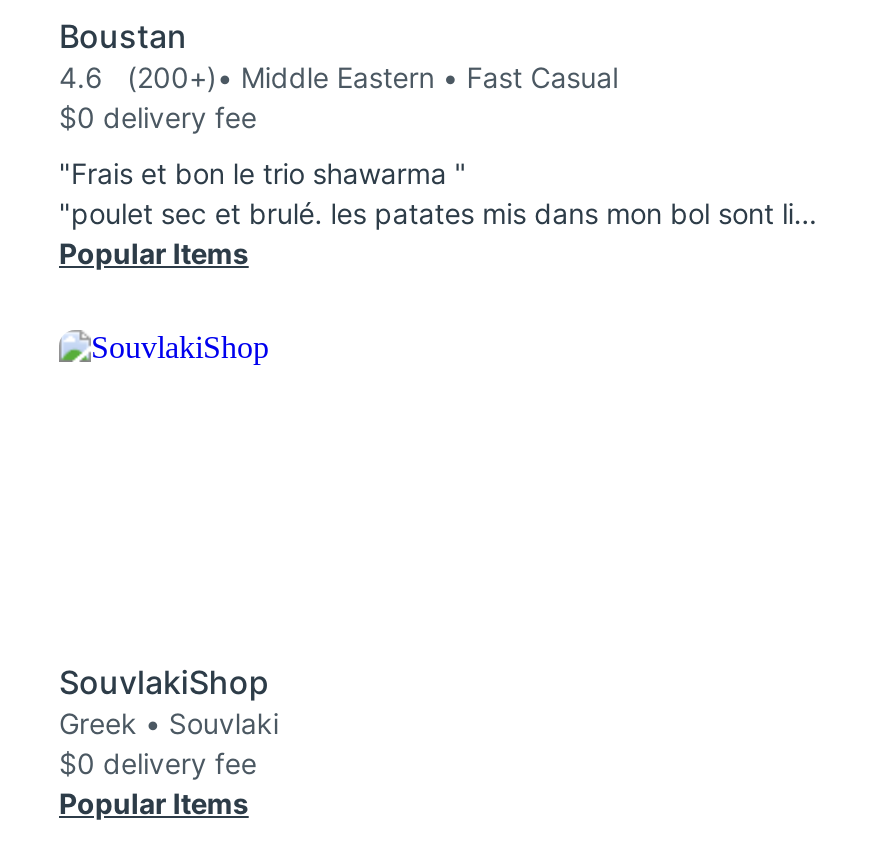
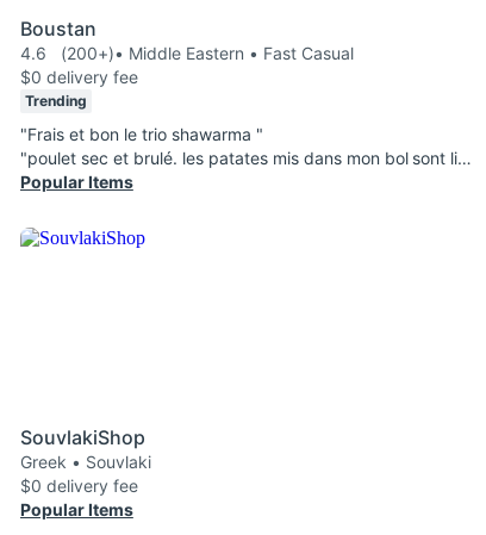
+ Trending
